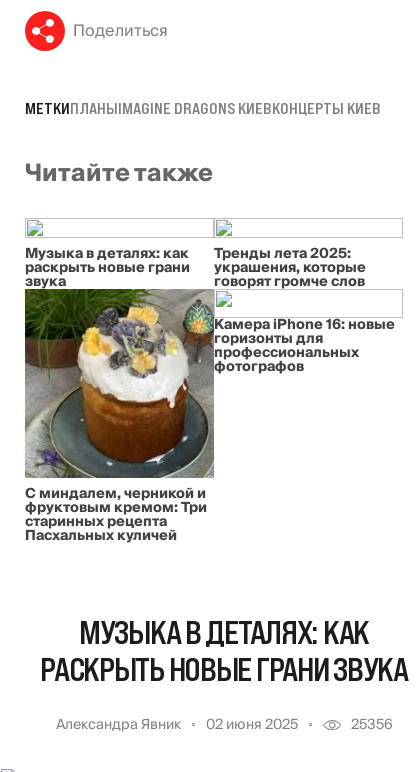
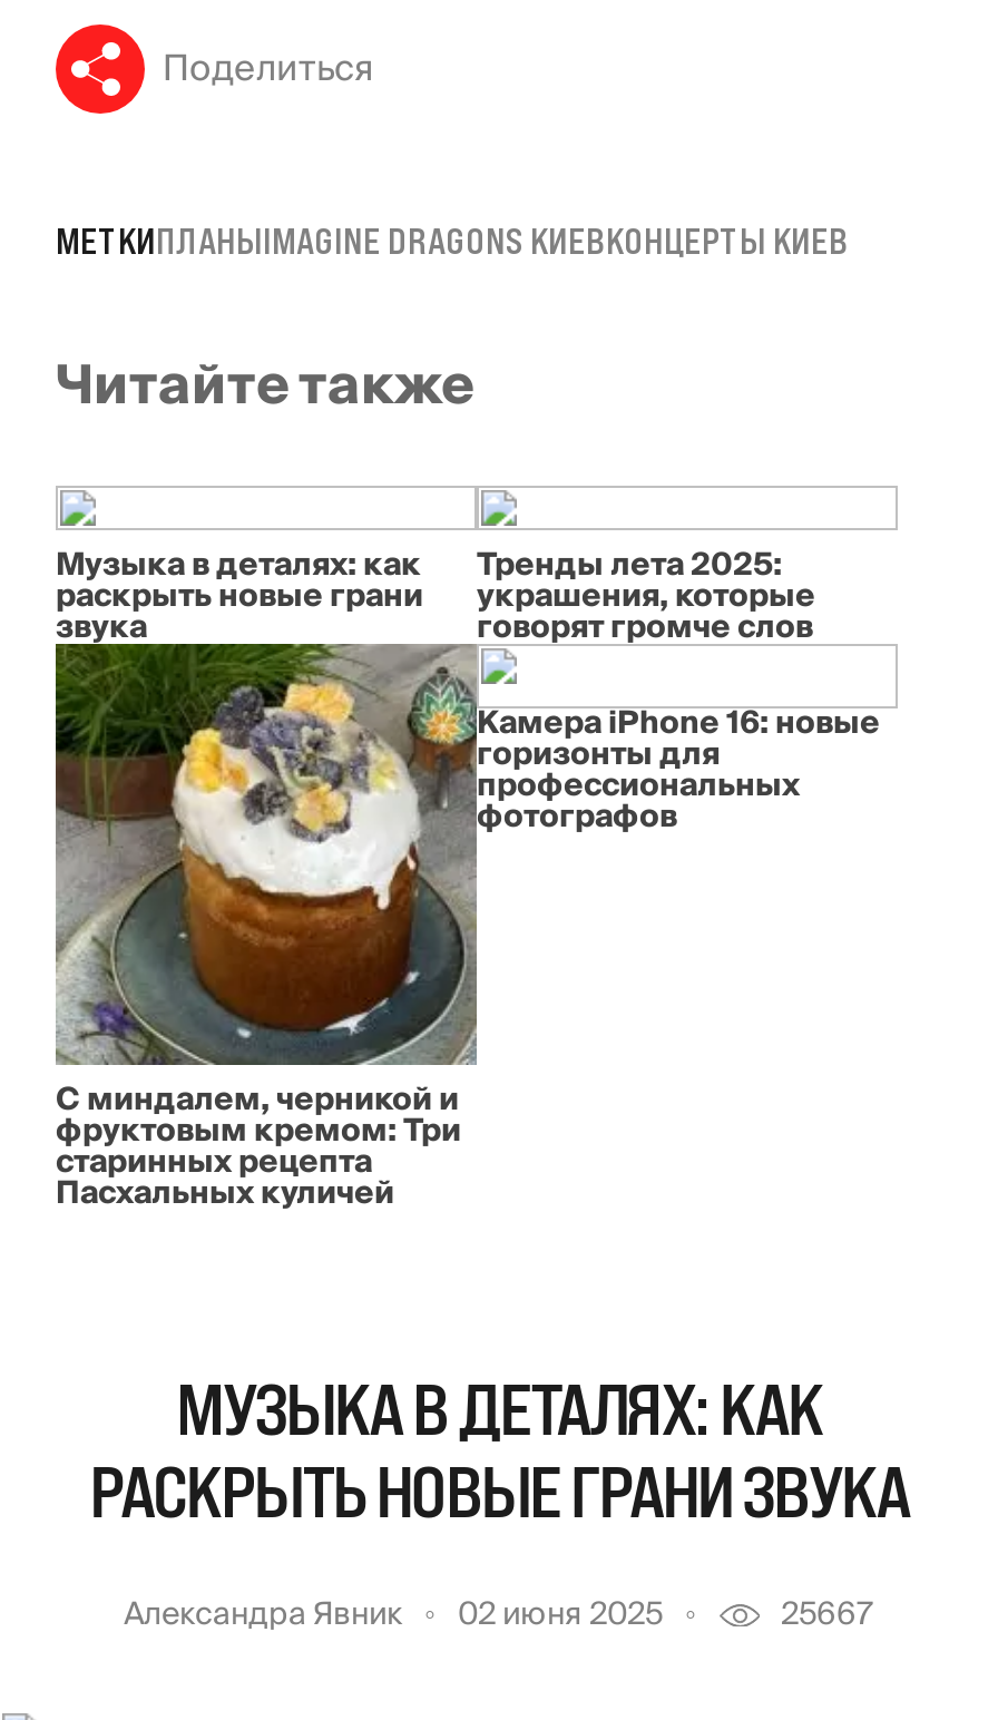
- 25356
+ 25667
